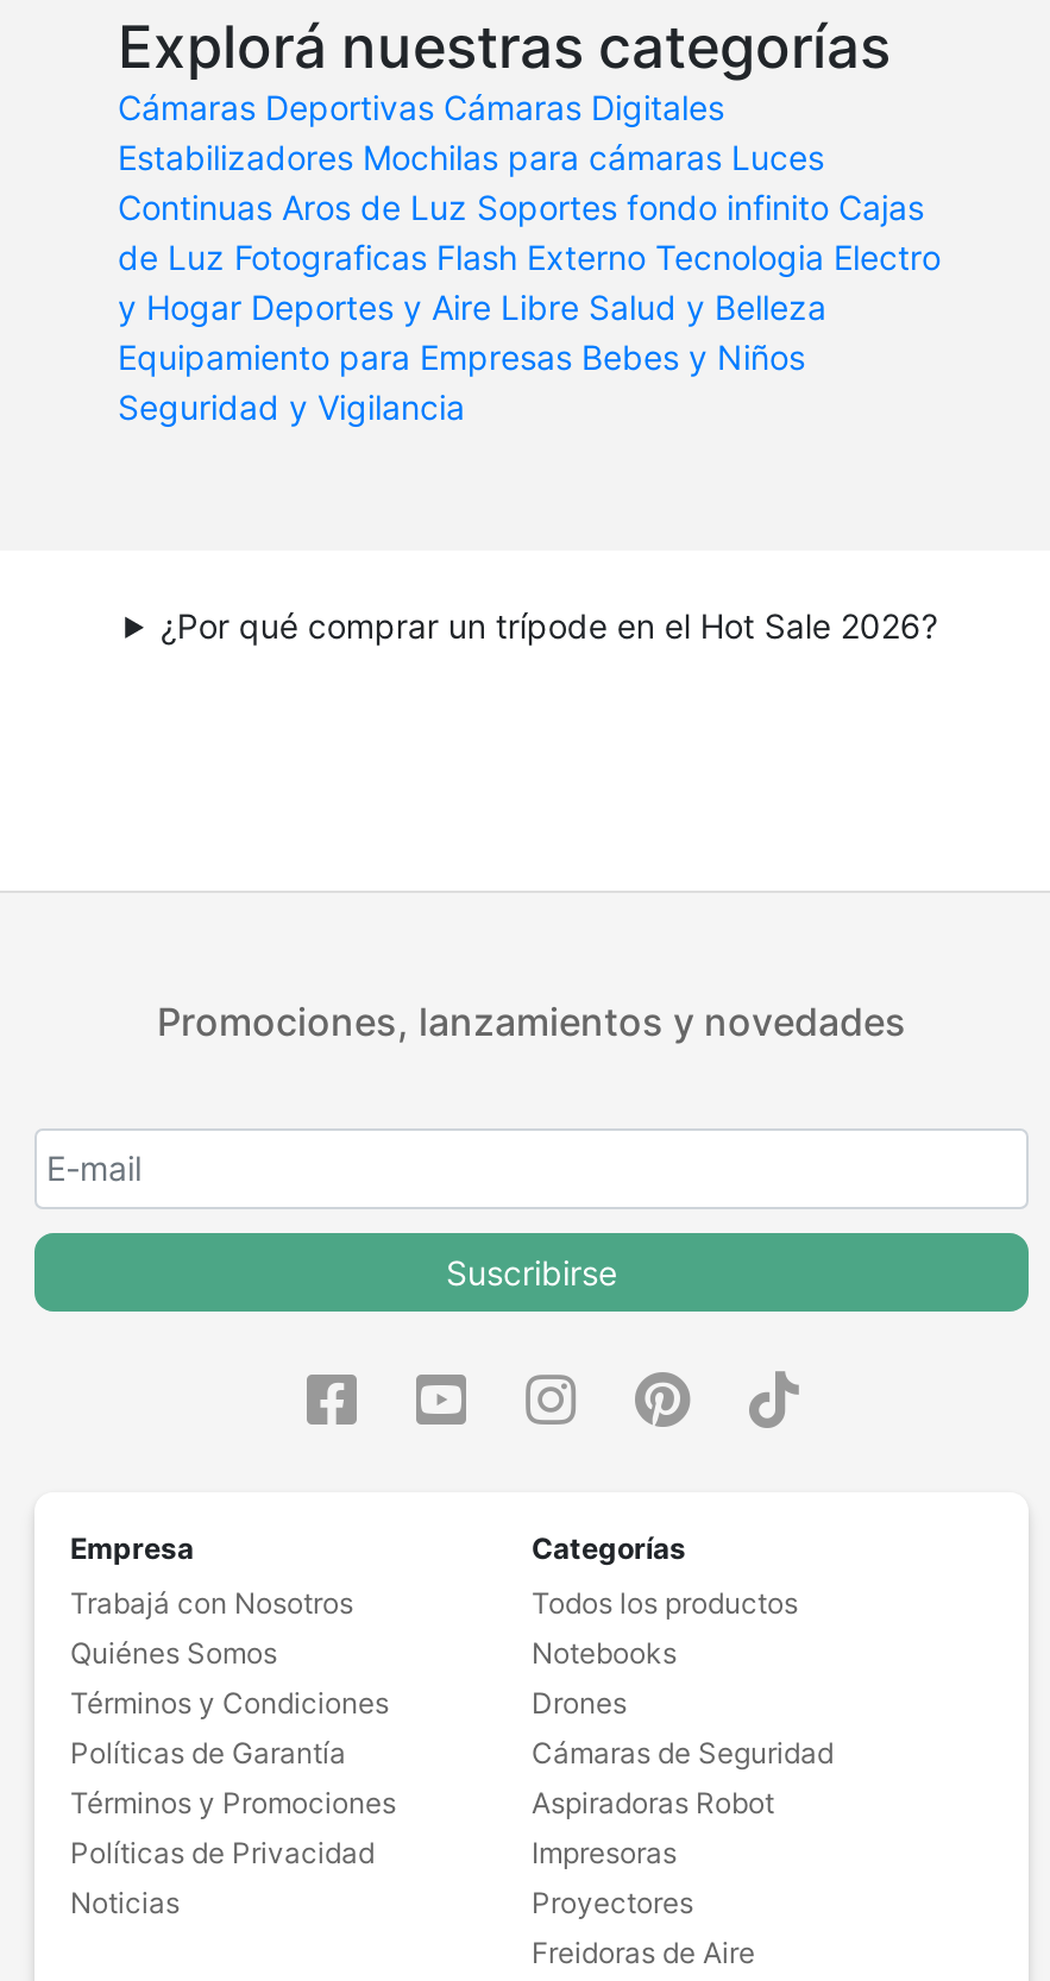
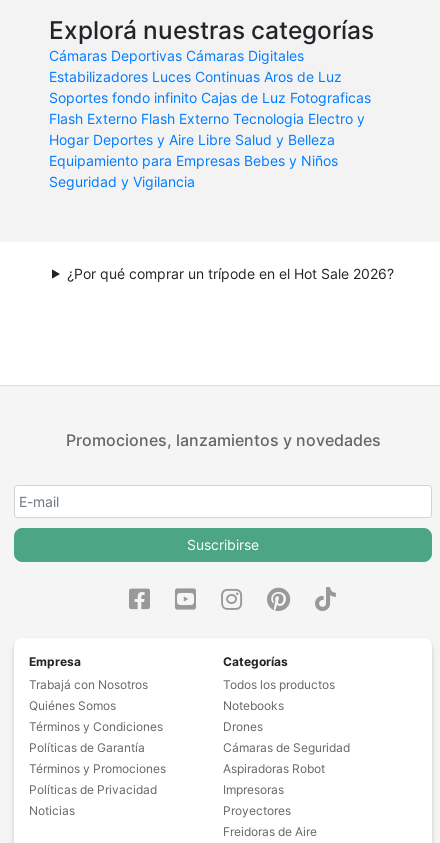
- Estabilizadores Mochilas para cámaras Luces
- Continuas Aros de Luz Soportes fondo infinito Cajas
- de Luz Fotograficas Flash Externo Tecnologia Electro
- y Hogar Deportes y Aire Libre Salud y Belleza
+ Estabilizadores Luces Continuas Aros de Luz
+ Soportes fondo infinito Cajas de Luz Fotograficas
+ Flash Externo Flash Externo Tecnologia Electro y
+ Hogar Deportes y Aire Libre Salud y Belleza
